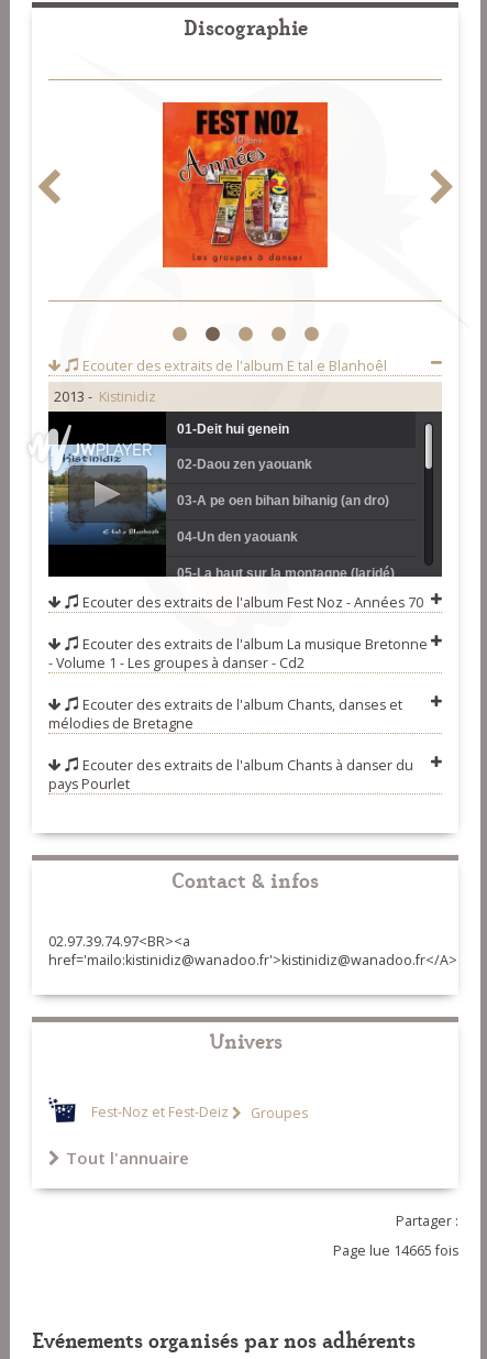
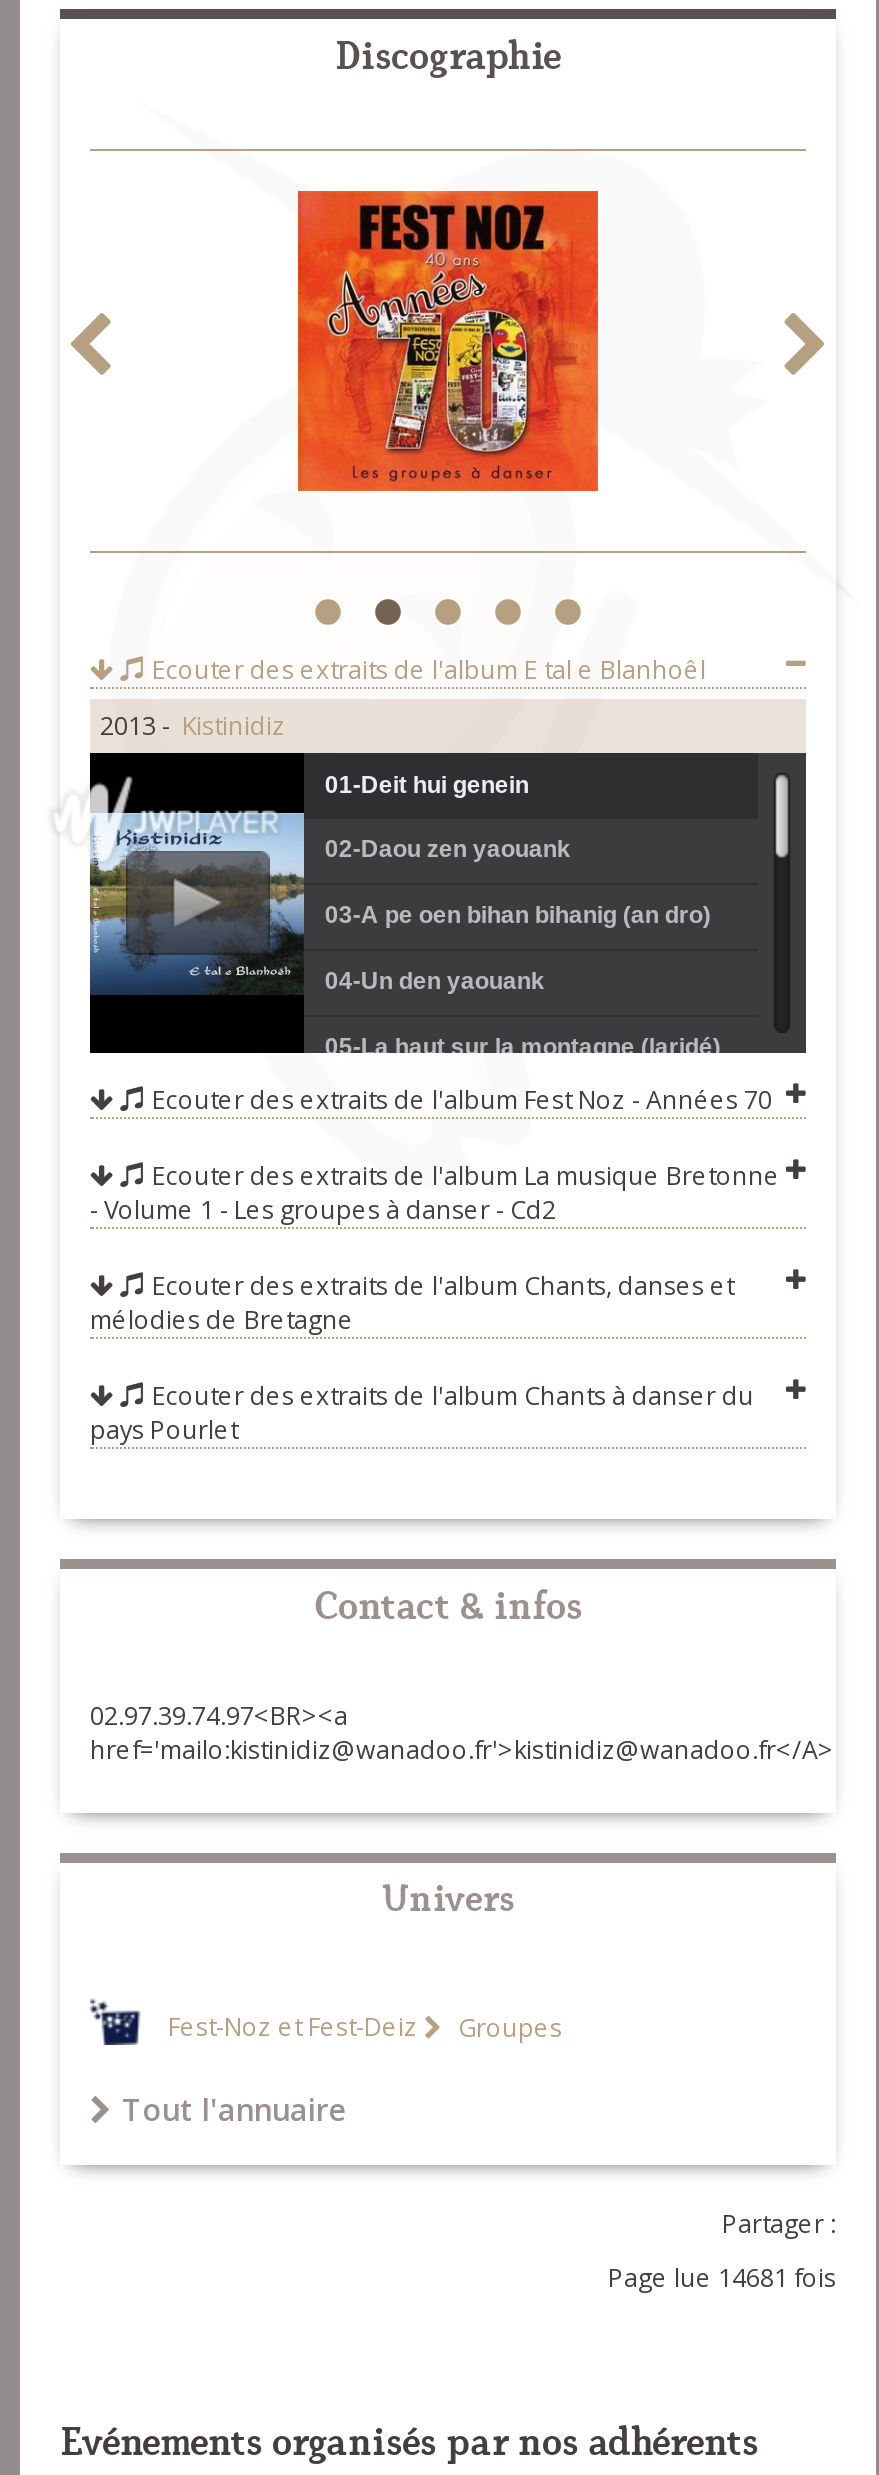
- Page lue 14665 fois
+ Page lue 14681 fois
